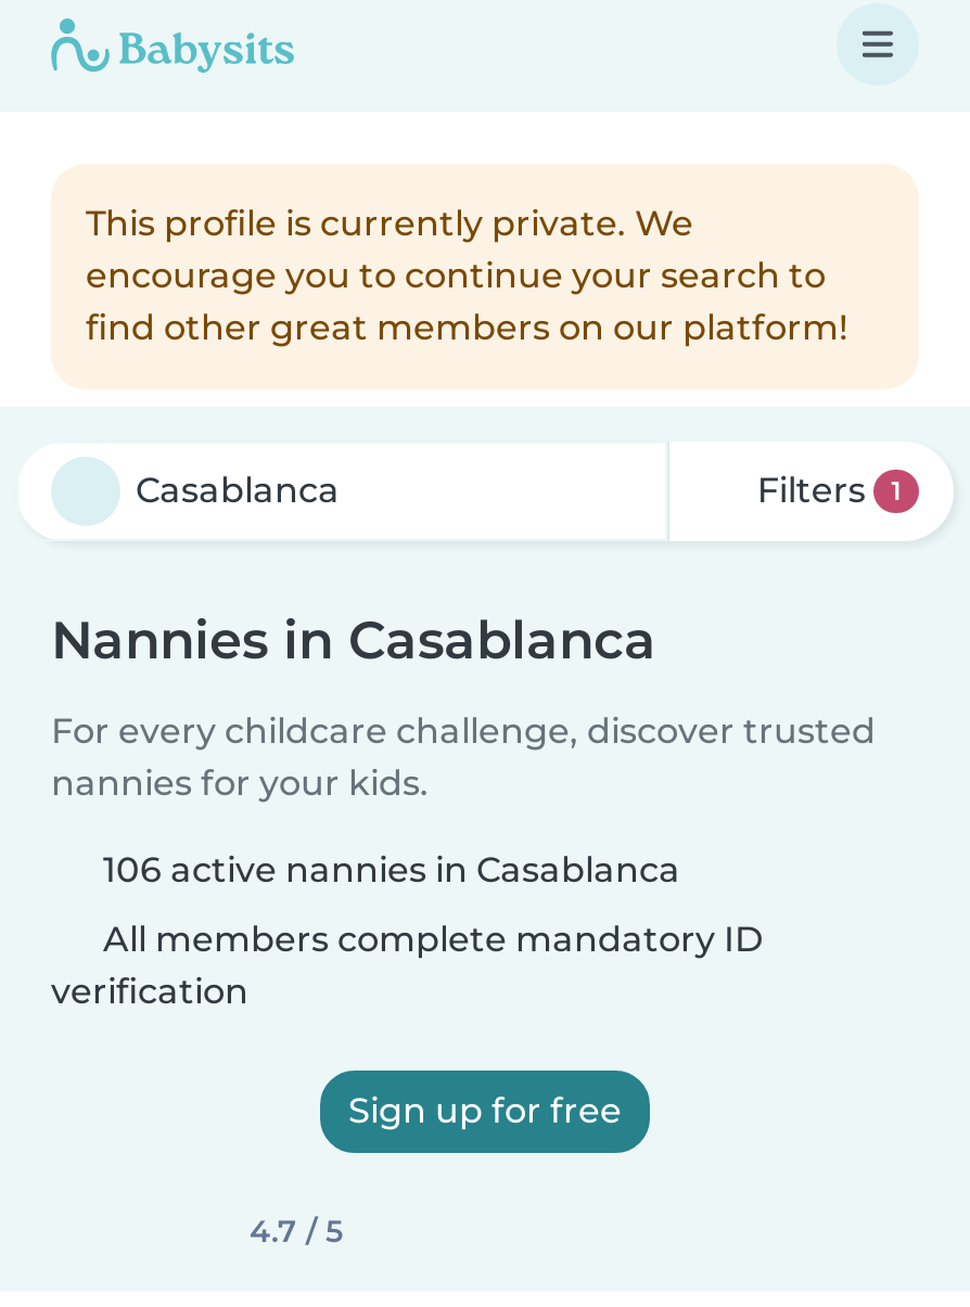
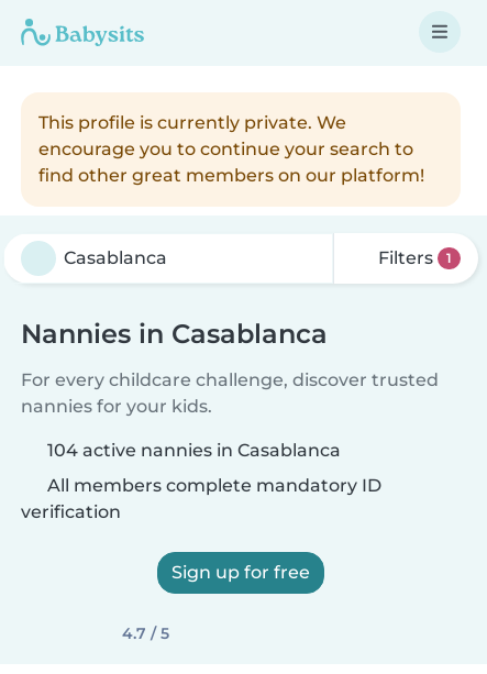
- 106 active nannies in Casablanca
+ 104 active nannies in Casablanca
